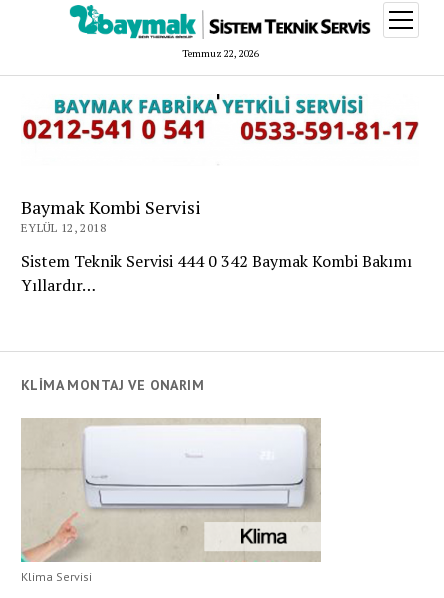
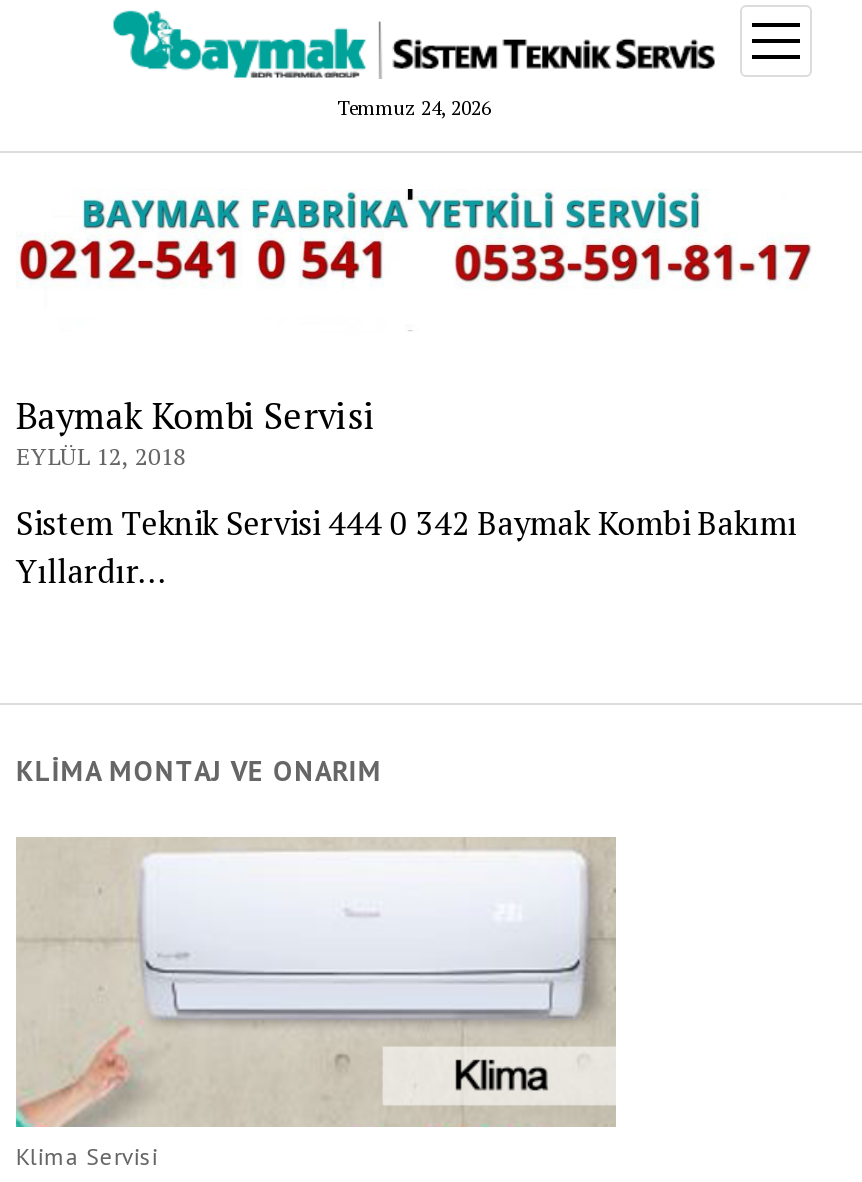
- Temmuz 22, 2026
+ Temmuz 24, 2026
